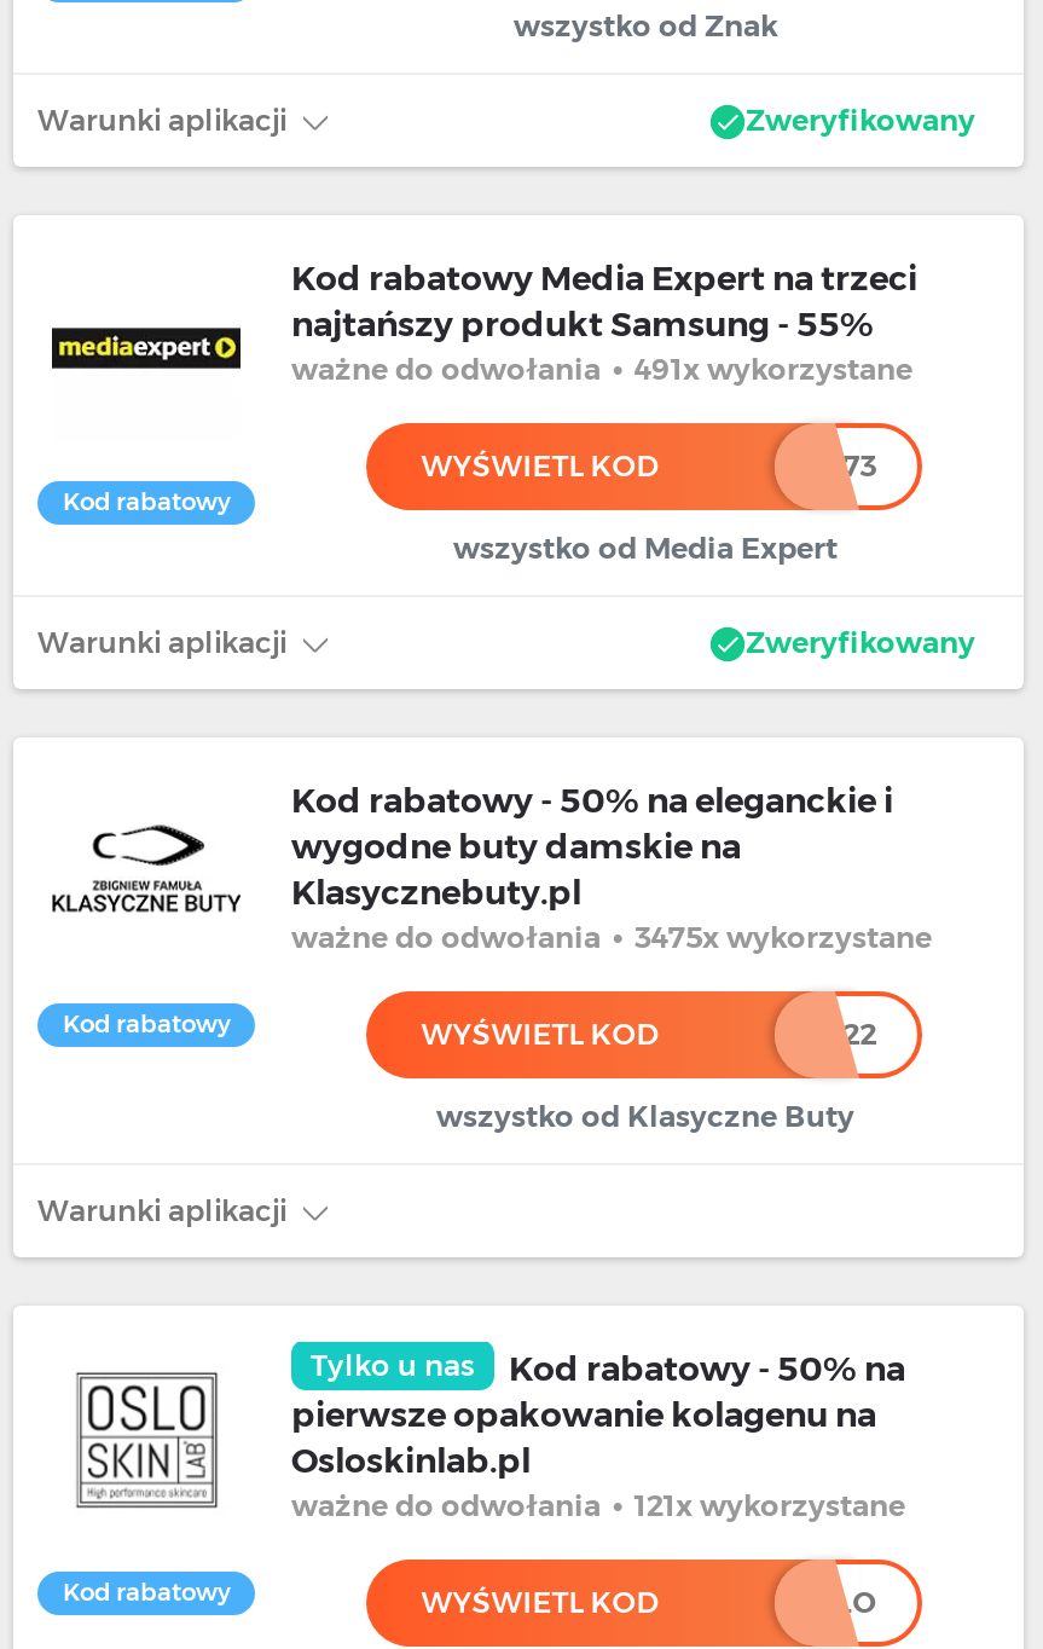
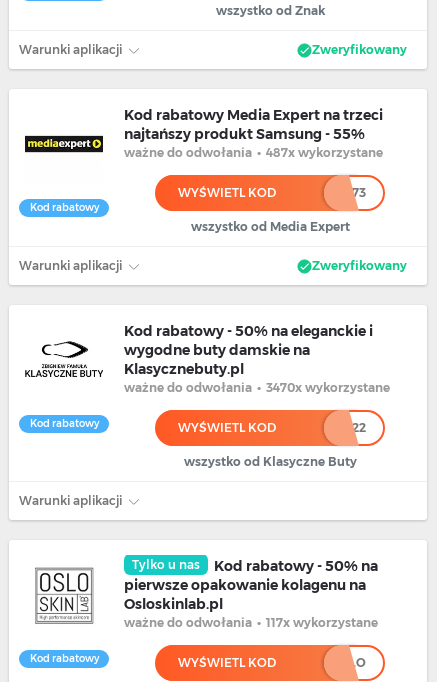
- ważne do odwołania • 491x wykorzystane
+ ważne do odwołania • 487x wykorzystane

- ważne do odwołania • 3475x wykorzystane
+ ważne do odwołania • 3470x wykorzystane

- ważne do odwołania • 121x wykorzystane
+ ważne do odwołania • 117x wykorzystane
